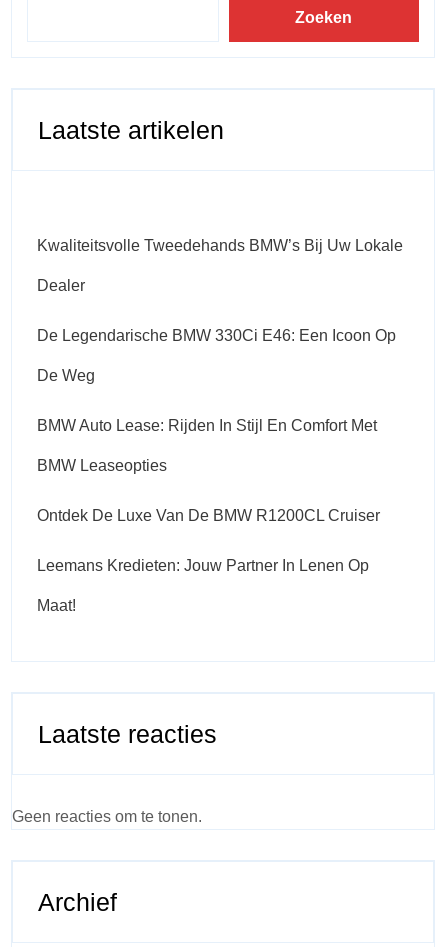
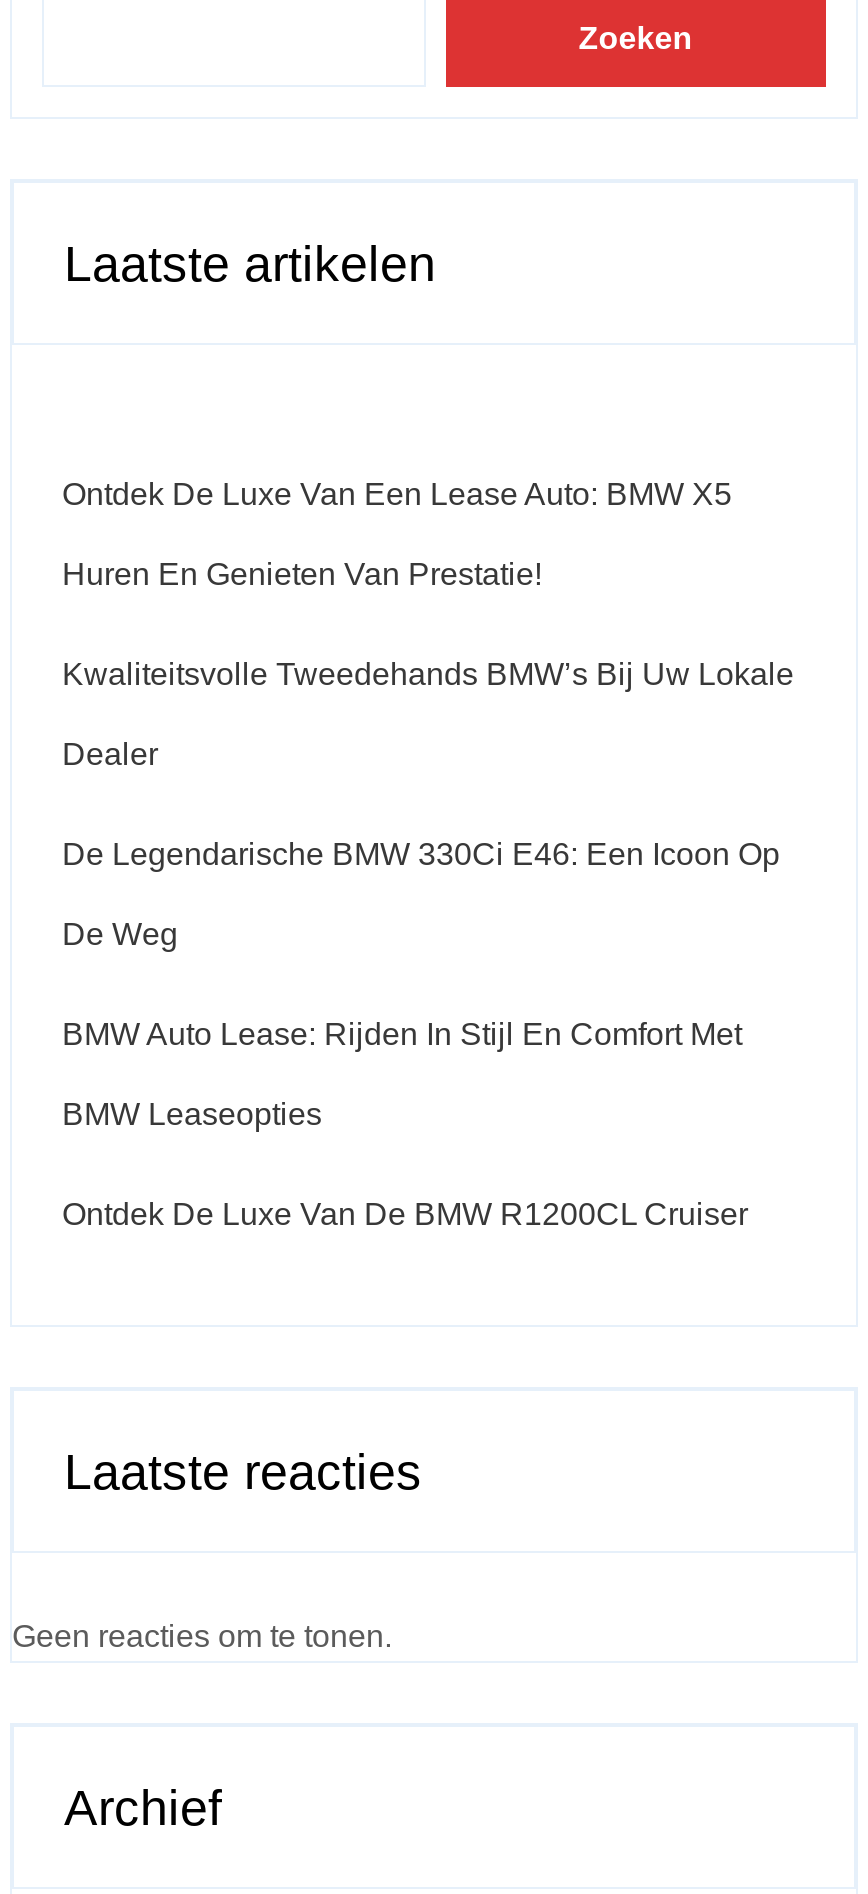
+ Ontdek De Luxe Van Een Lease Auto: BMW X5
+ Huren En Genieten Van Prestatie!

moved down: Kwaliteitsvolle Tweedehands BMW’s Bij Uw Lokale | Dealer | De Legendarische BMW 330Ci E46: Een Icoon Op | De Weg | BMW Auto Lease: Rijden In Stijl En Comfort Met | BMW Leaseopties | Ontdek De Luxe Van De BMW R1200CL Cruiser

- Leemans Kredieten: Jouw Partner In Lenen Op
- Maat!
